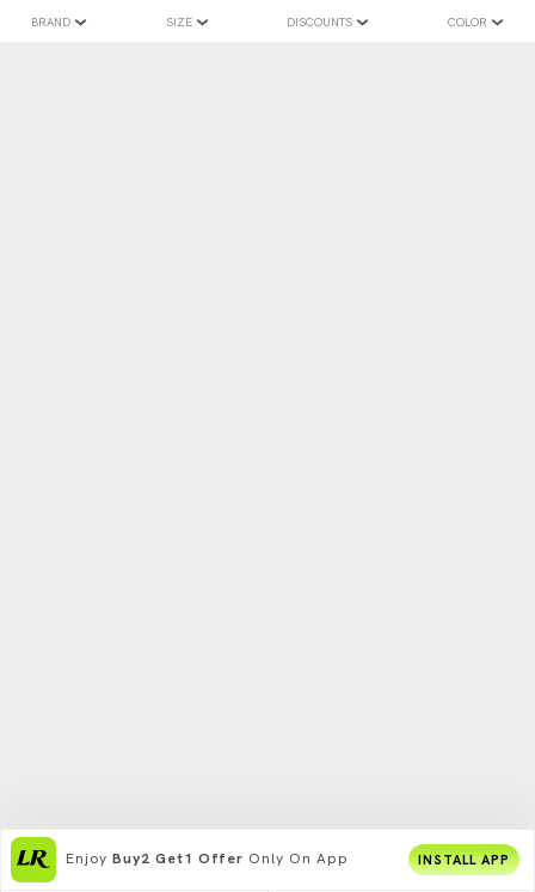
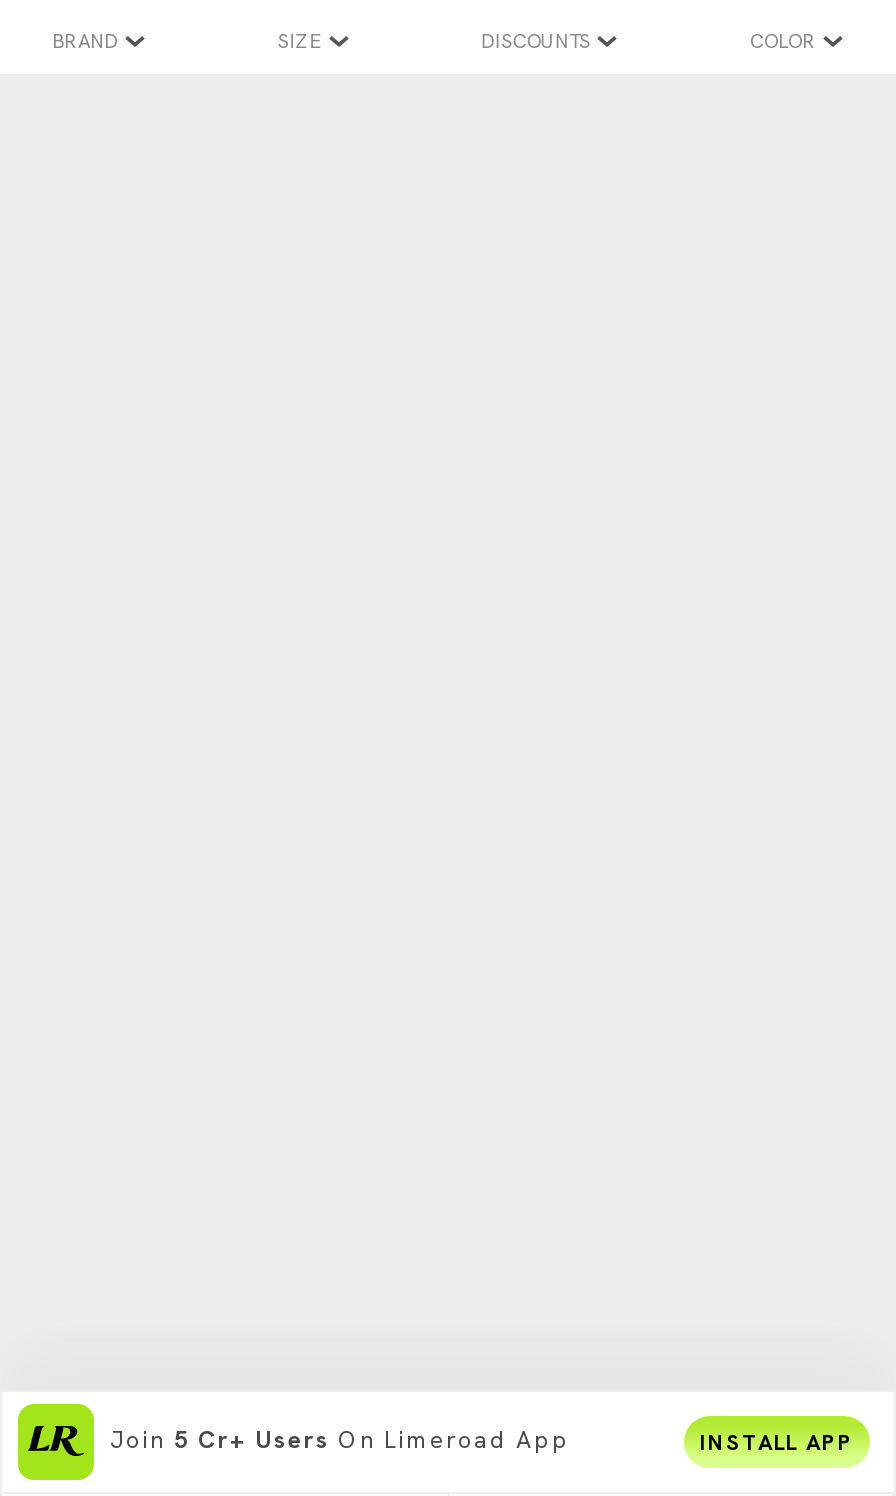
- Enjoy Buy2 Get1 Offer Only On App
+ Join 5 Cr+ Users On Limeroad App
